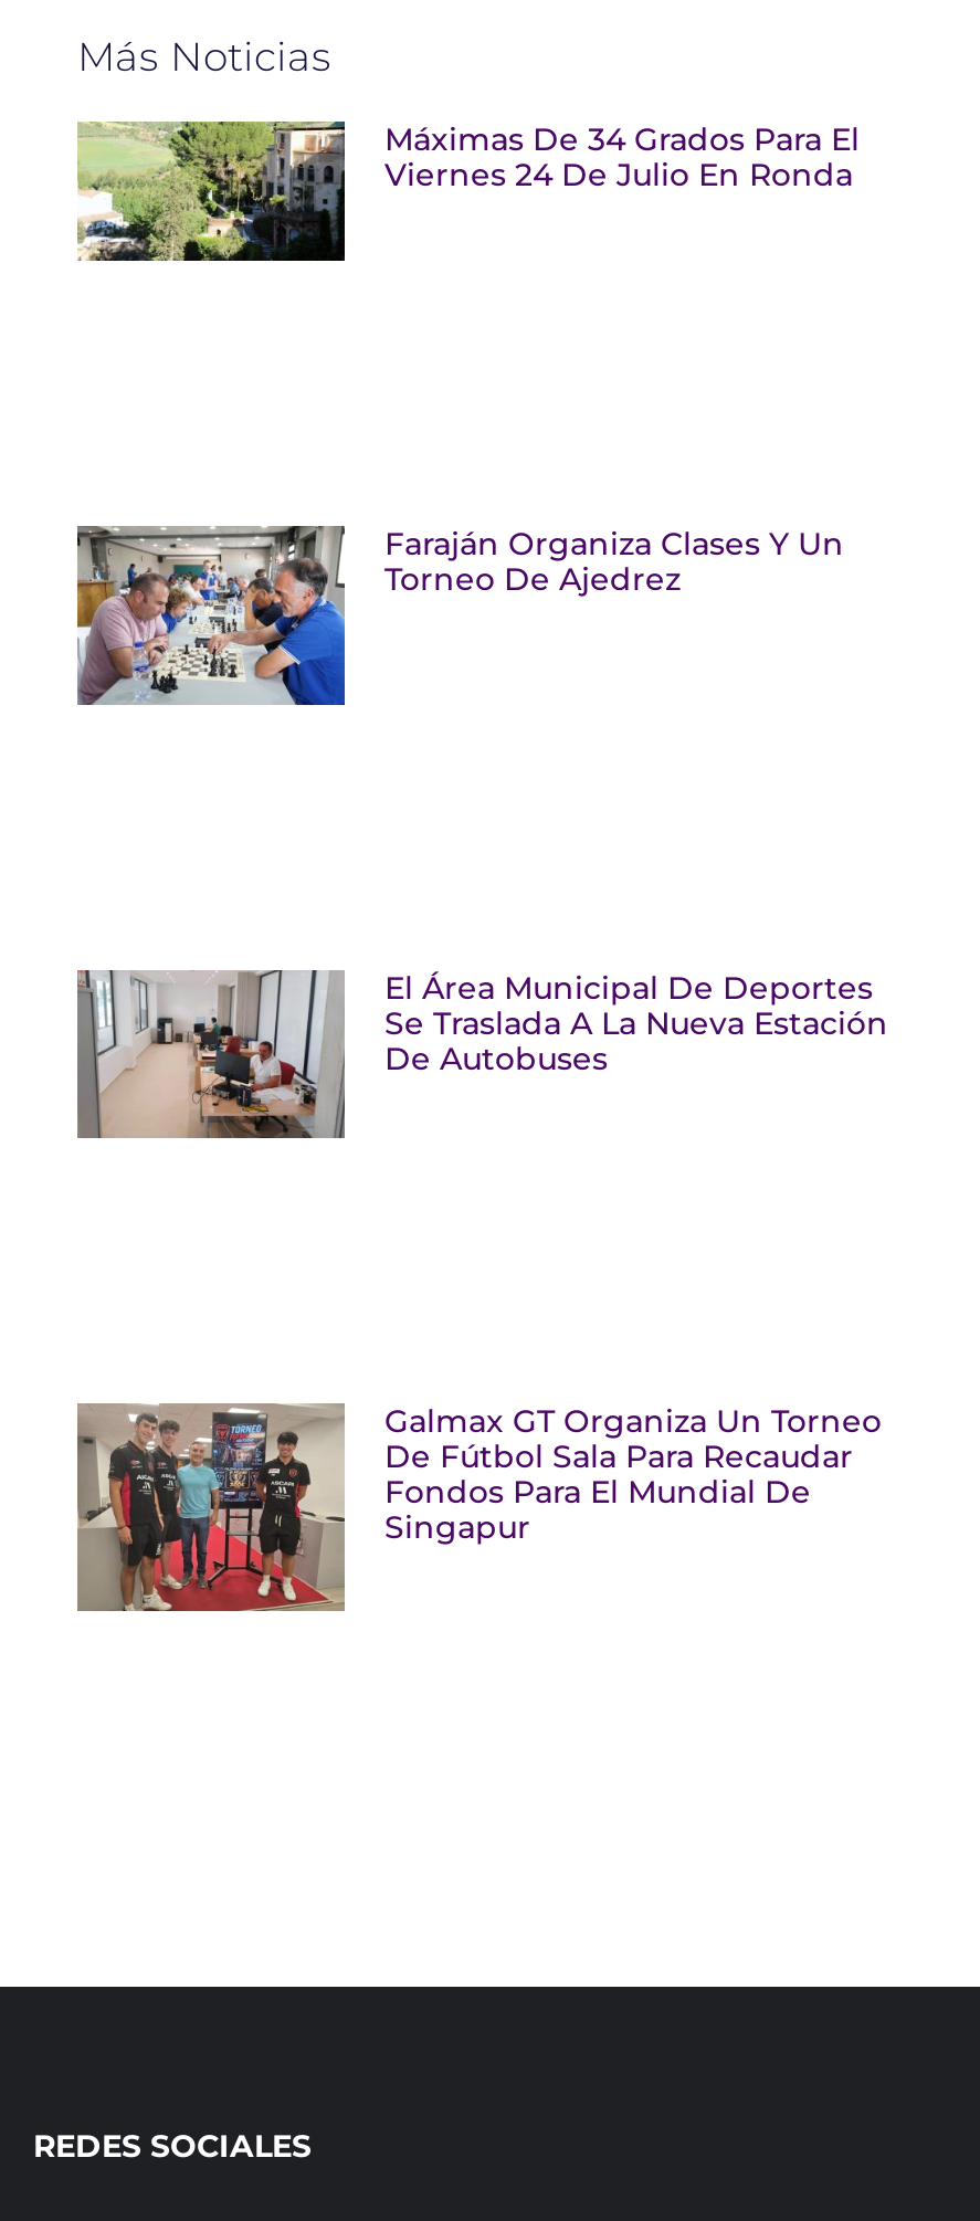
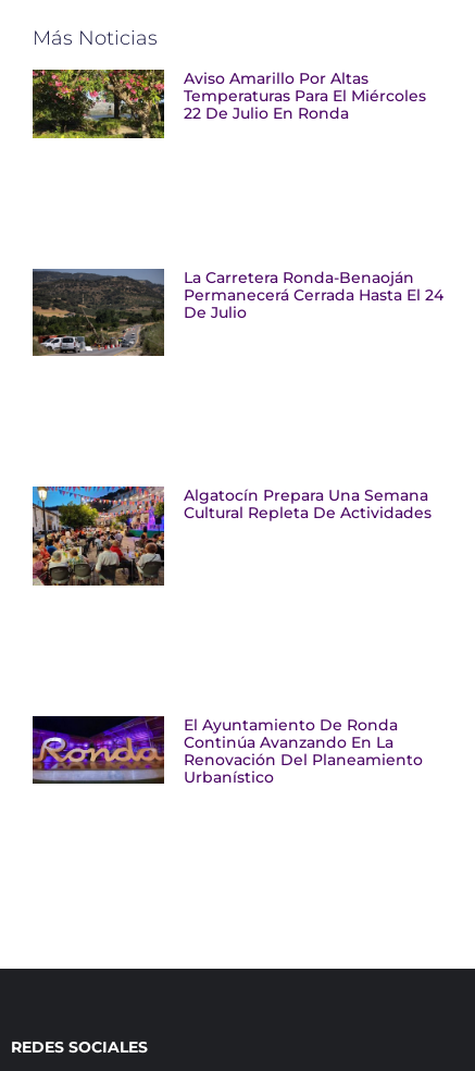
- [image]
- Máximas De 34 Grados Para El
- Viernes 24 De Julio En Ronda
+ [image]
+ Aviso Amarillo Por Altas
+ Temperaturas Para El Miércoles
+ 22 De Julio En Ronda

- [image]
- Faraján Organiza Clases Y Un
- Torneo De Ajedrez
+ [image]
+ La Carretera Ronda-Benaoján
+ Permanecerá Cerrada Hasta El 24
+ De Julio

- [image]
- El Área Municipal De Deportes
- Se Traslada A La Nueva Estación
- De Autobuses
+ [image]
+ Algatocín Prepara Una Semana
+ Cultural Repleta De Actividades

- [image]
- Galmax GT Organiza Un Torneo
- De Fútbol Sala Para Recaudar
- Fondos Para El Mundial De
- Singapur
+ [image]
+ El Ayuntamiento De Ronda
+ Continúa Avanzando En La
+ Renovación Del Planeamiento
+ Urbanístico
